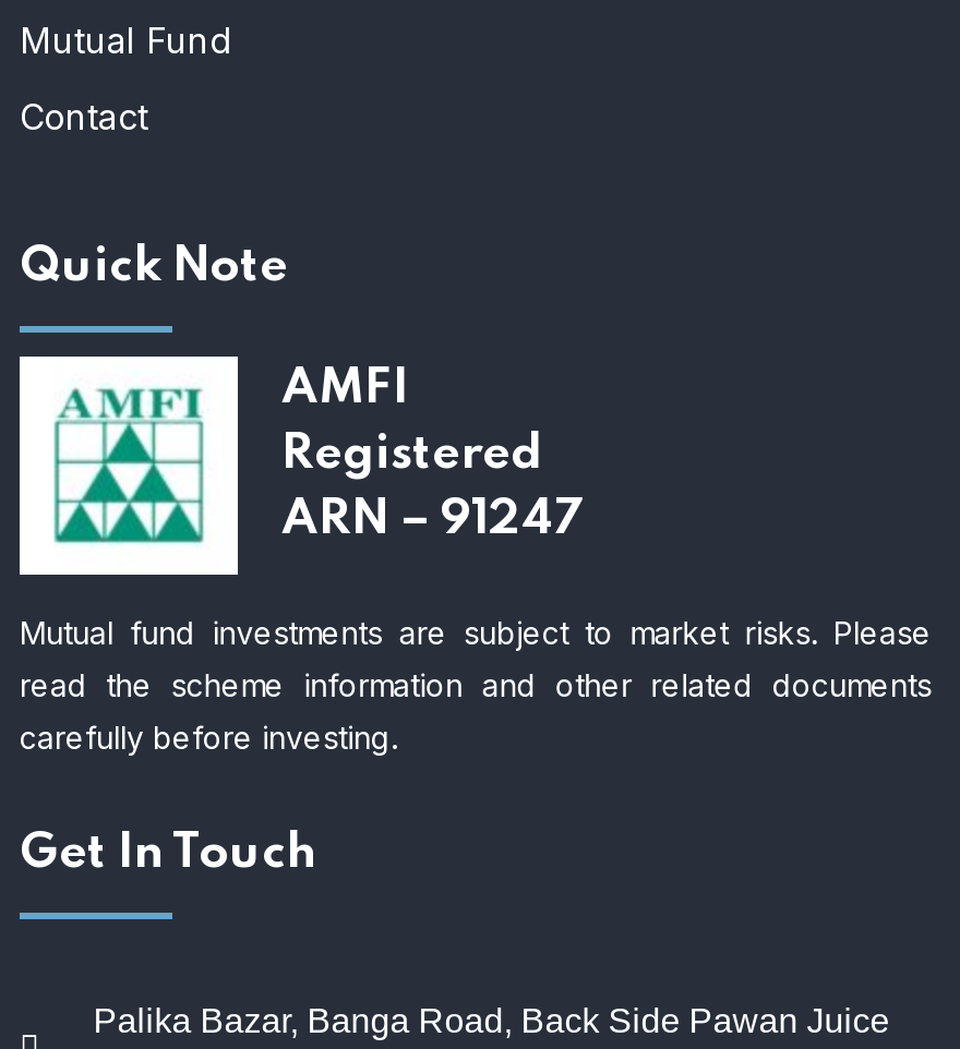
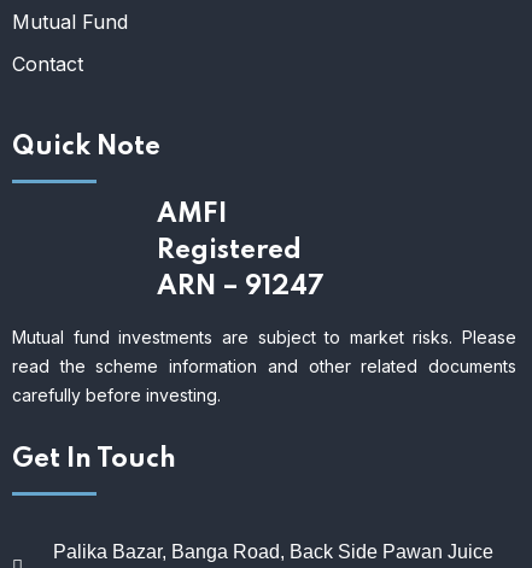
- [image]
